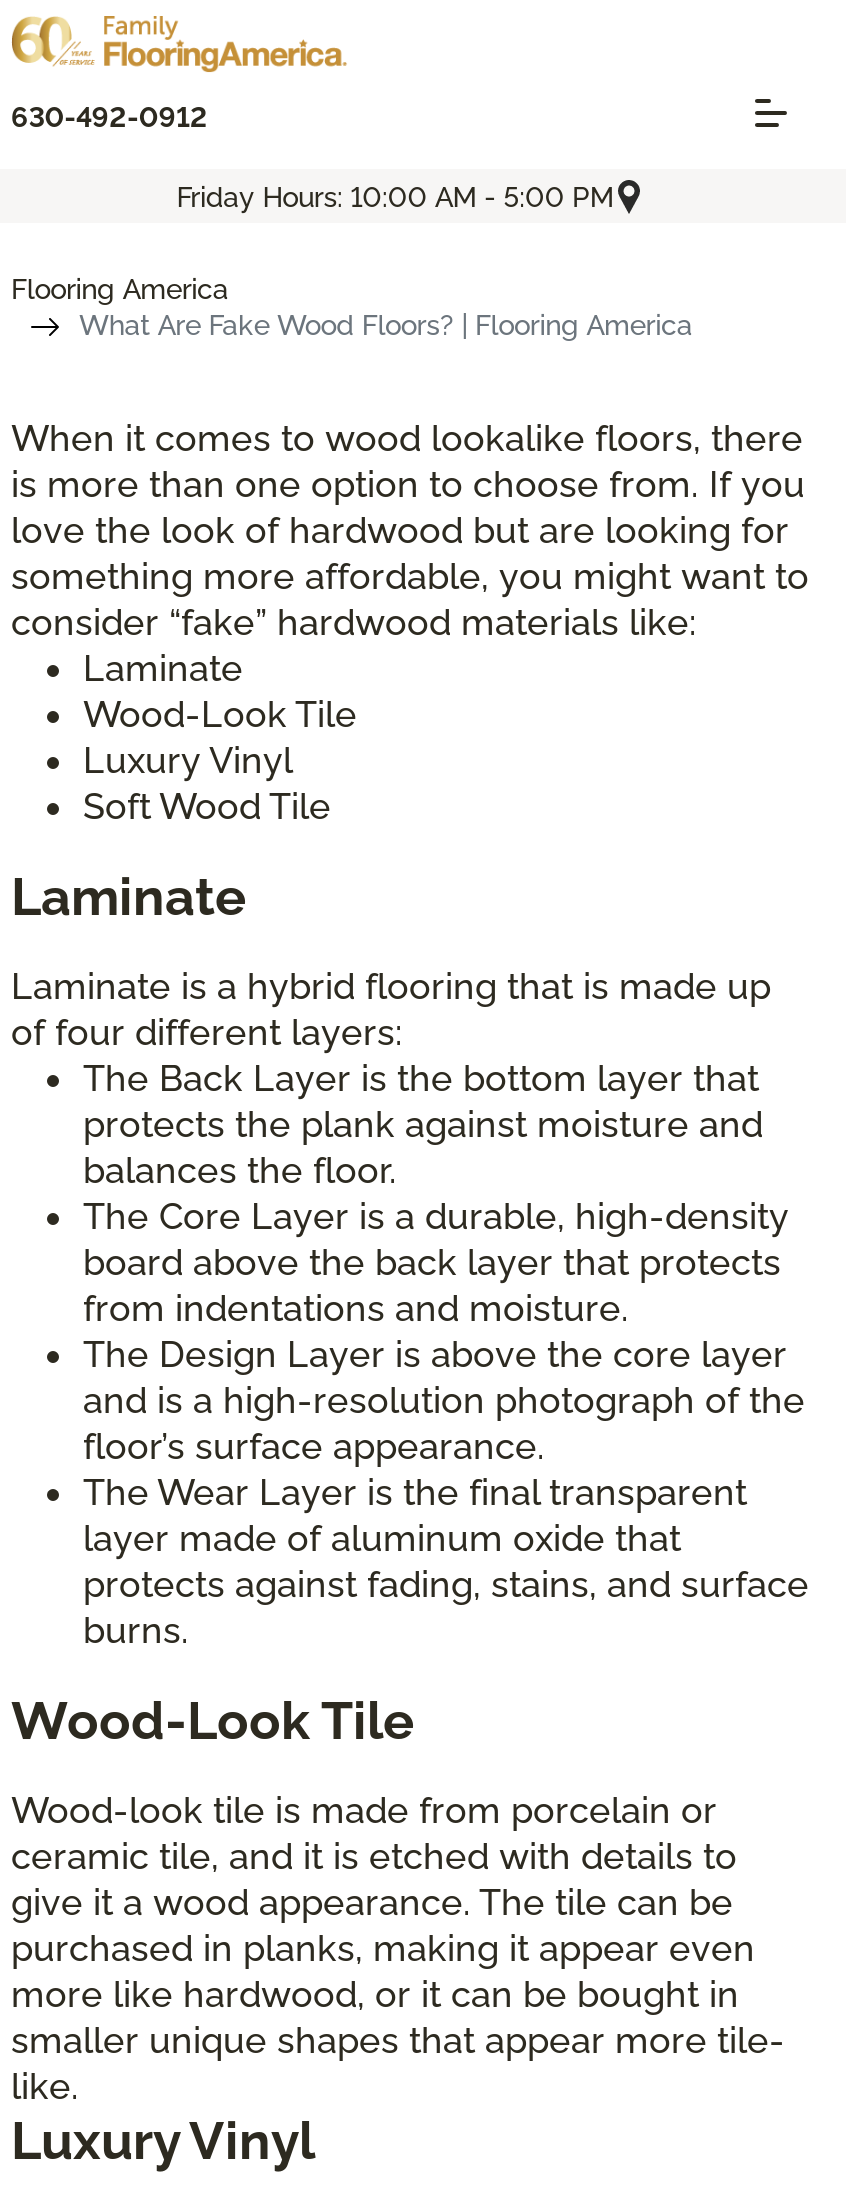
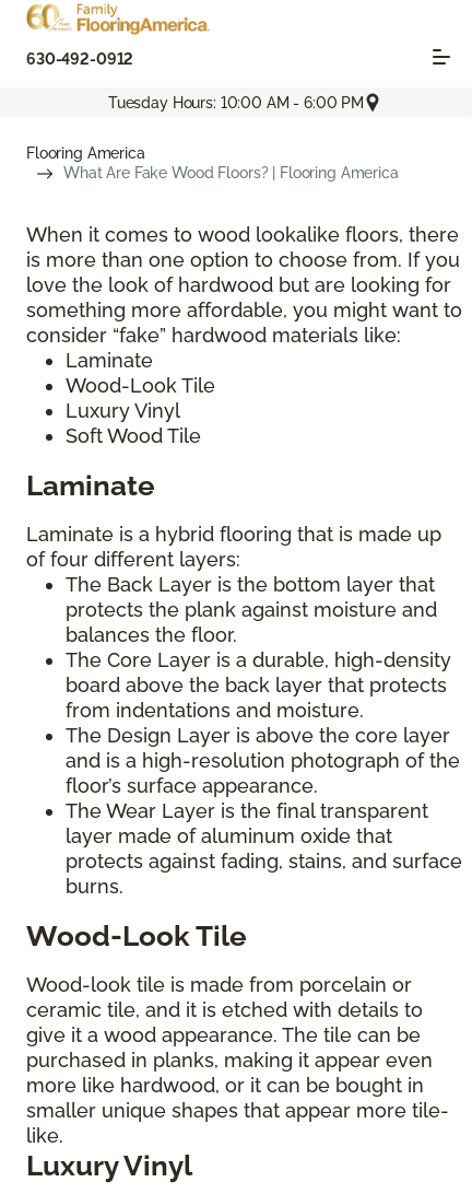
- Friday Hours: 10:00 AM - 5:00 PM
+ Tuesday Hours: 10:00 AM - 6:00 PM
